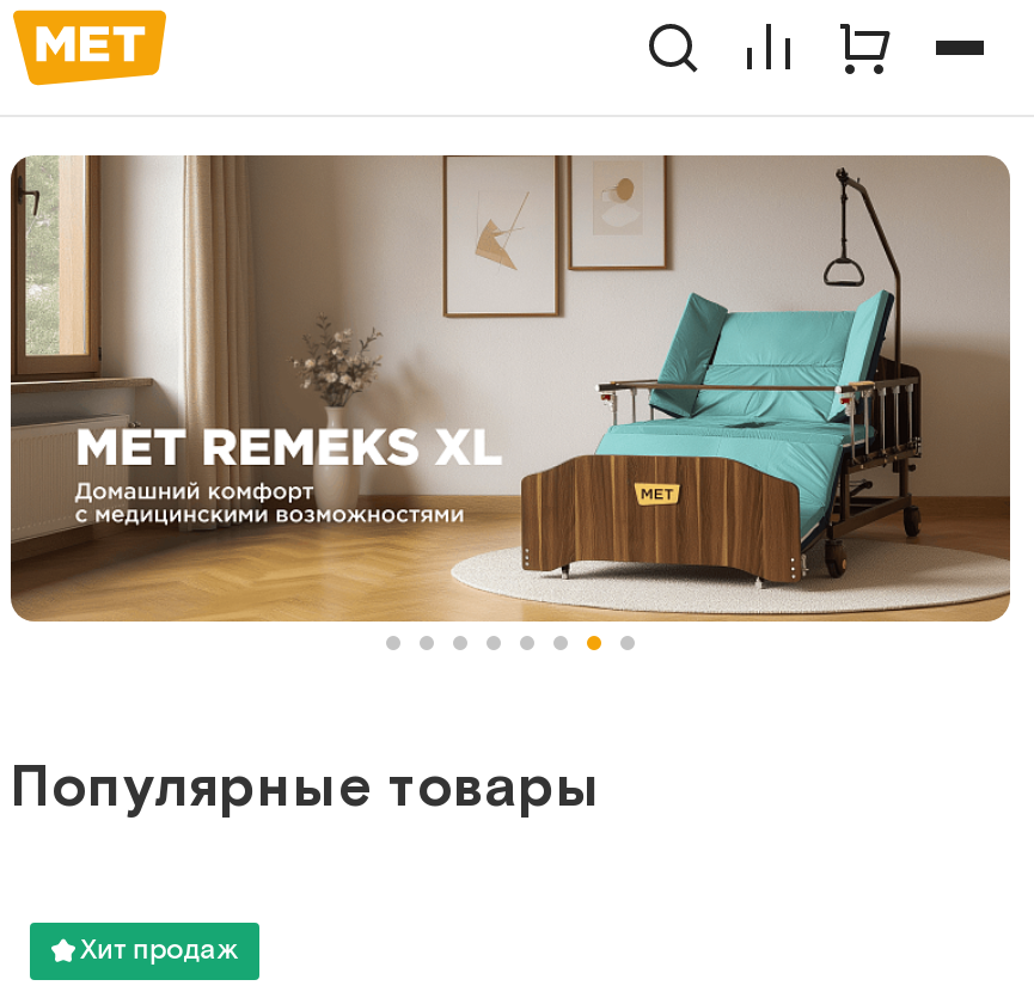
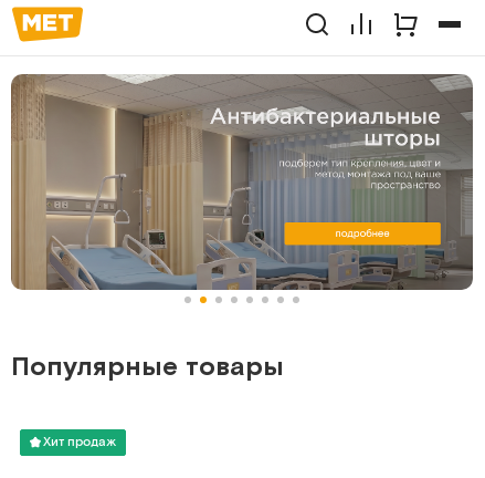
- [image]
+ [image]
